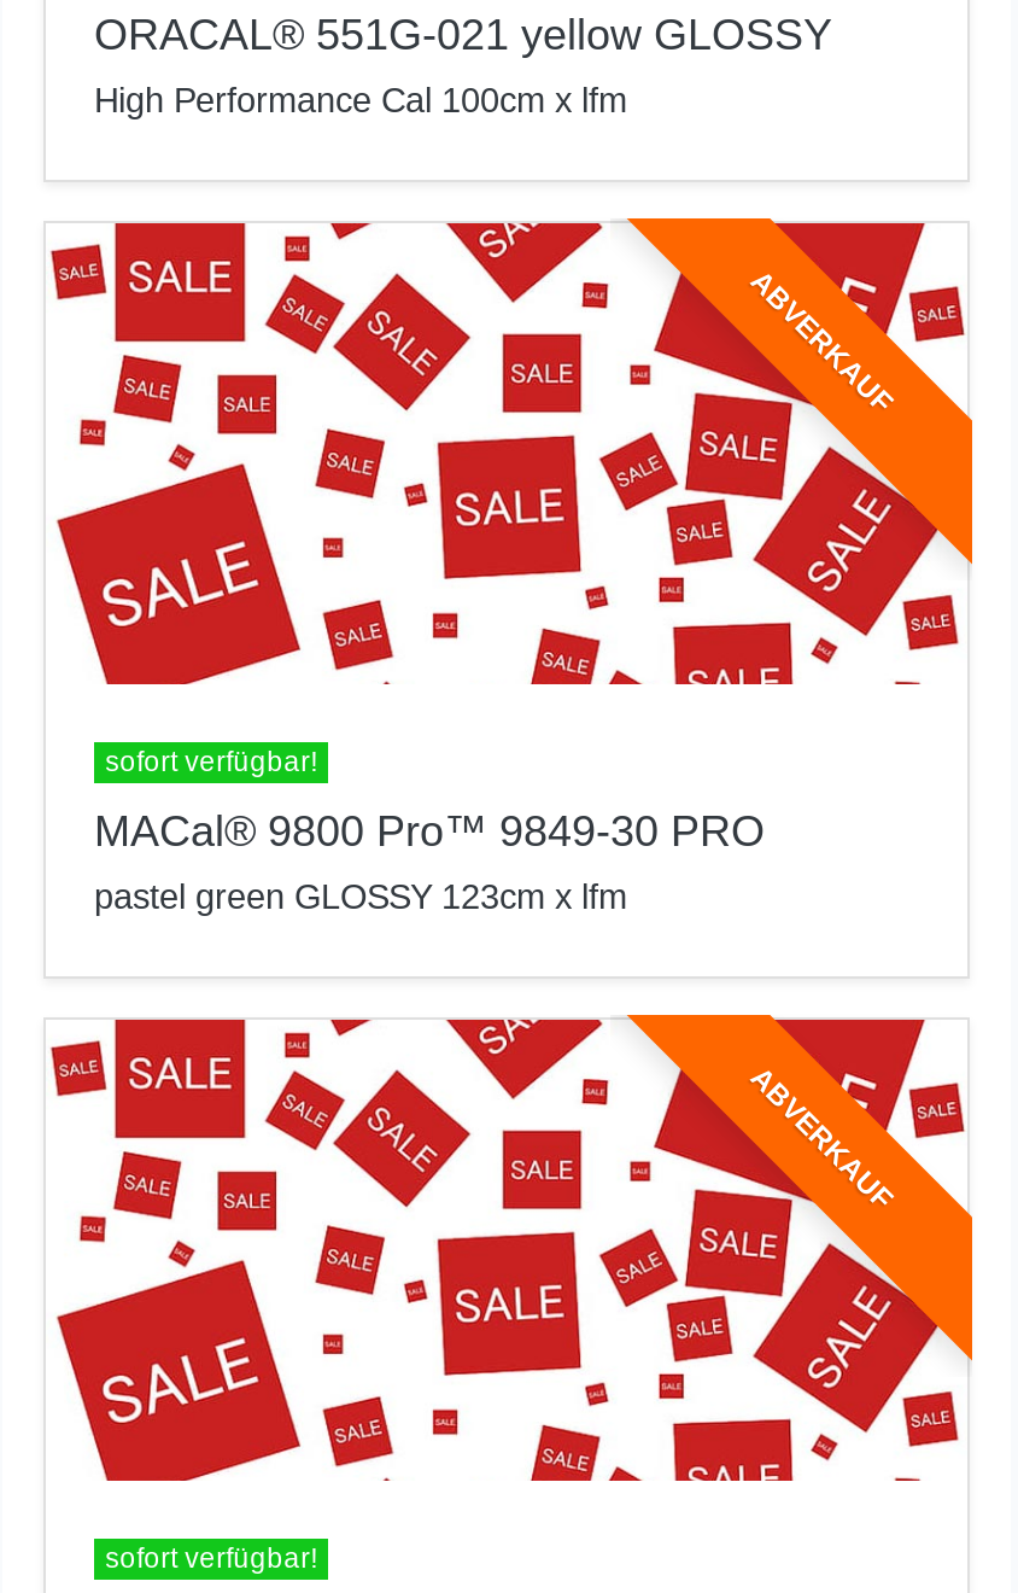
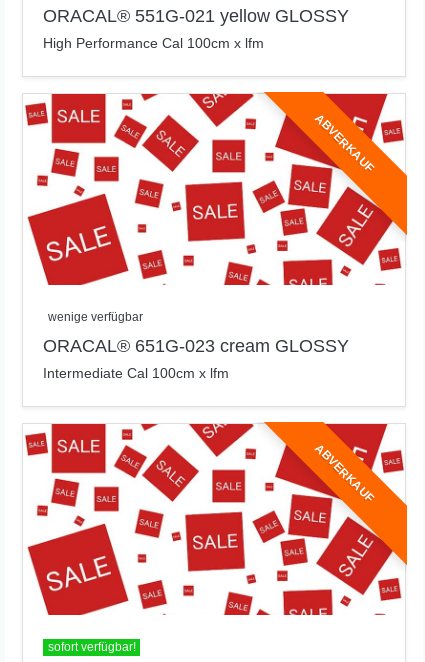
- sofort verfügbar!
+ wenige verfügbar

- MACal® 9800 Pro™ 9849-30 PRO
- pastel green GLOSSY 123cm x lfm
+ ORACAL® 651G-023 cream GLOSSY
+ Intermediate Cal 100cm x lfm
